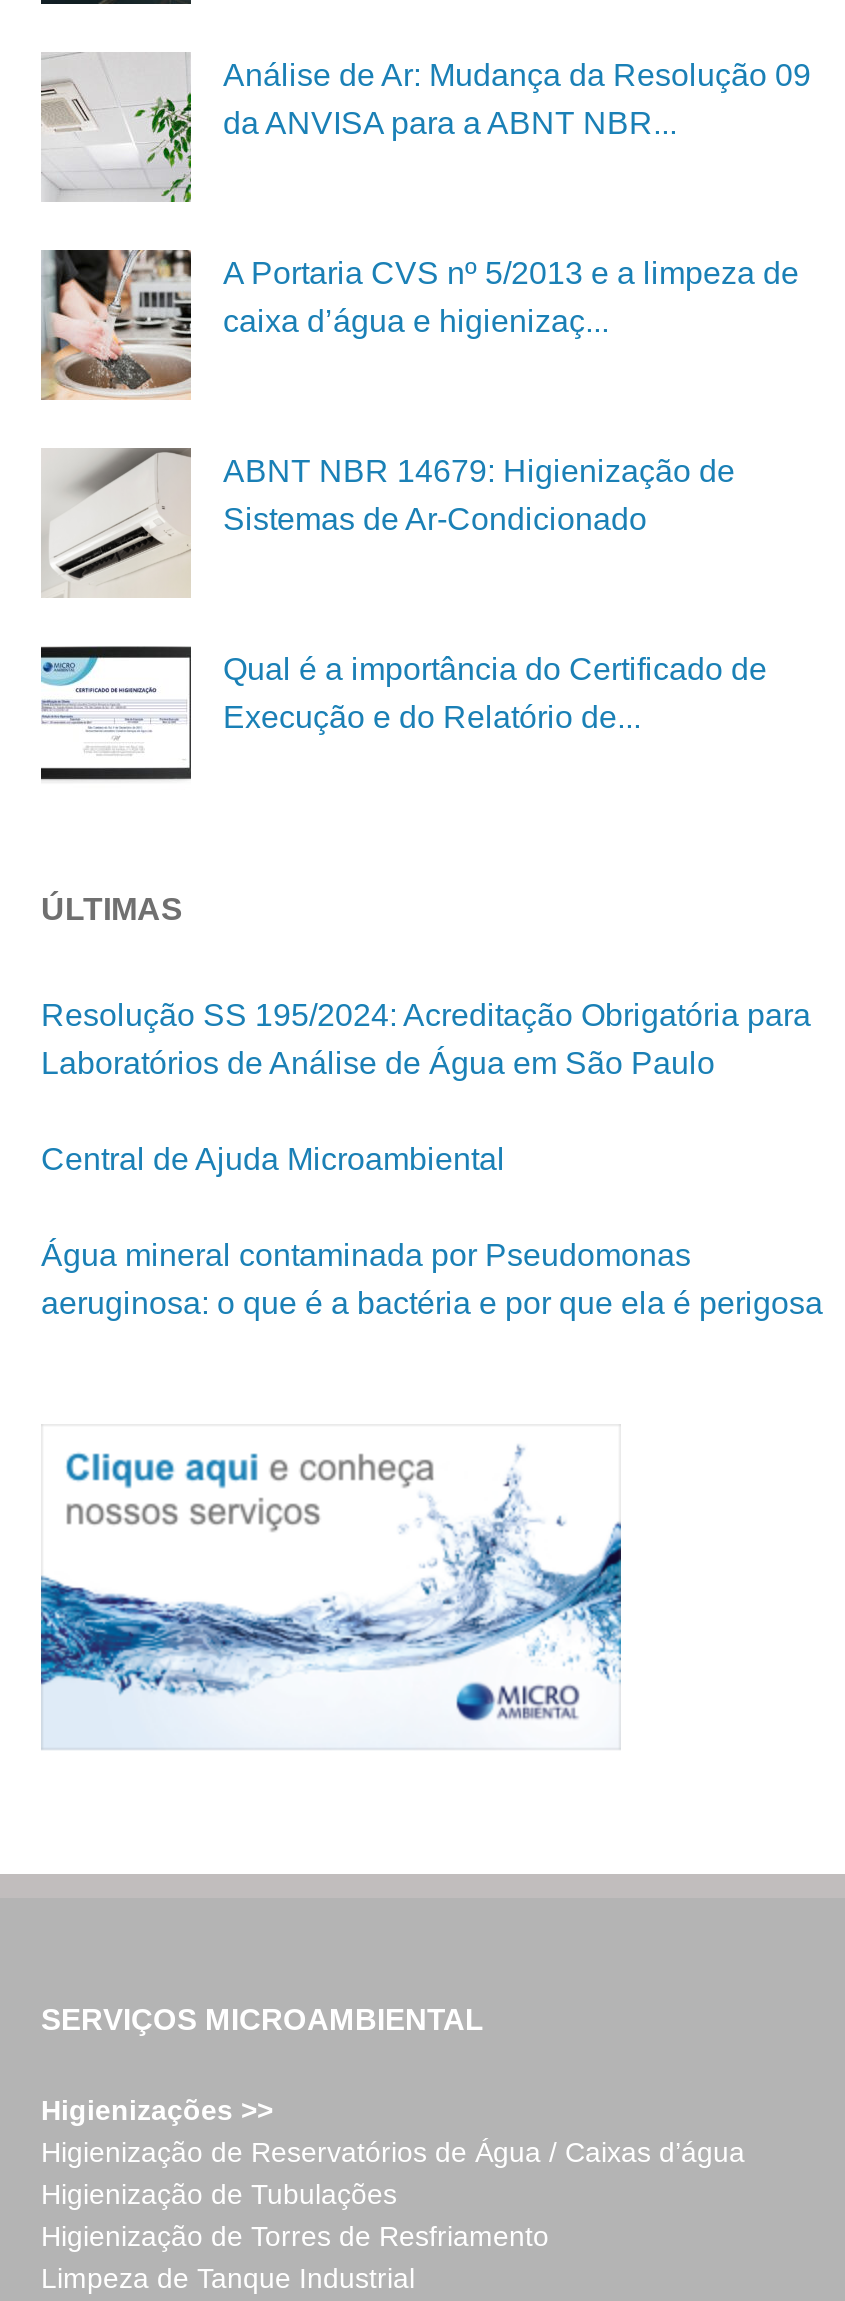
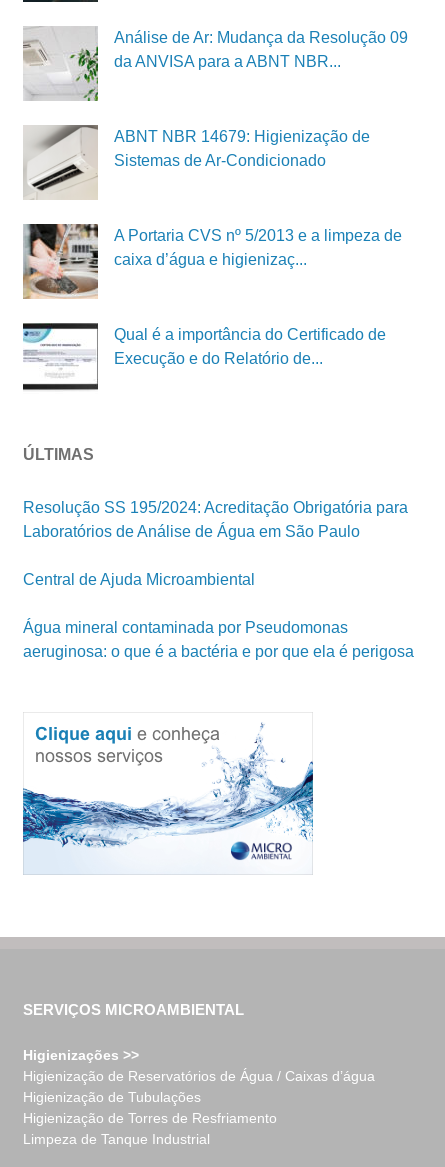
moved down: [image] | A Portaria CVS nº 5/2013 e a limpeza de | caixa d’água e higienizaç...

moved up: [image] | ABNT NBR 14679: Higienização de | Sistemas de Ar-Condicionado
